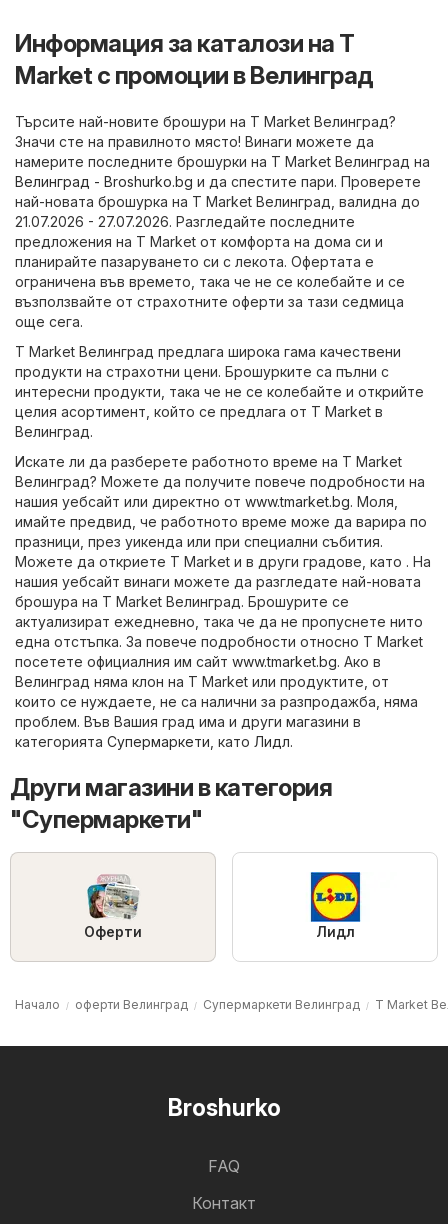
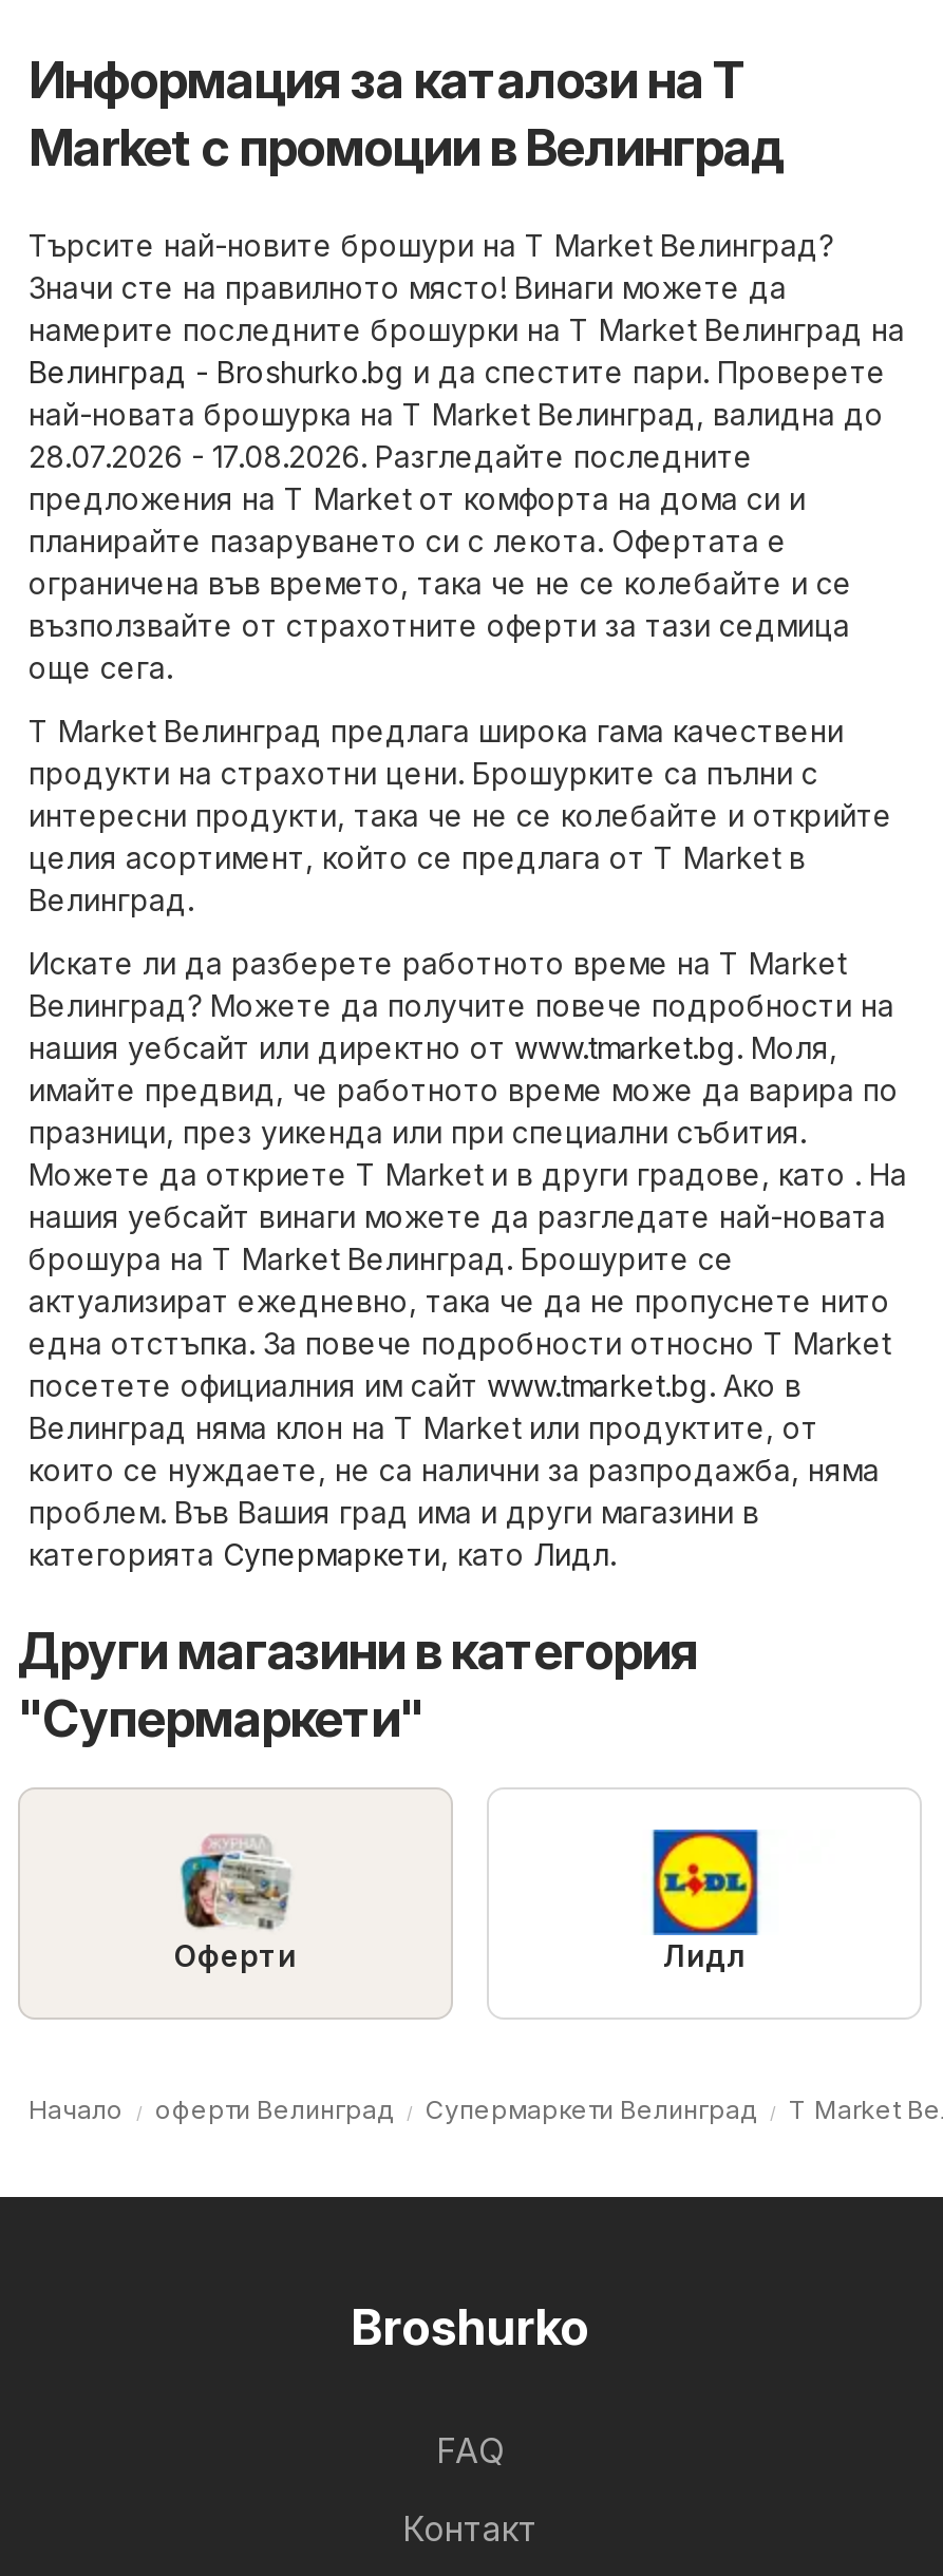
- 21.07.2026 - 27.07.2026. Разгледайте последните
+ 28.07.2026 - 17.08.2026. Разгледайте последните
